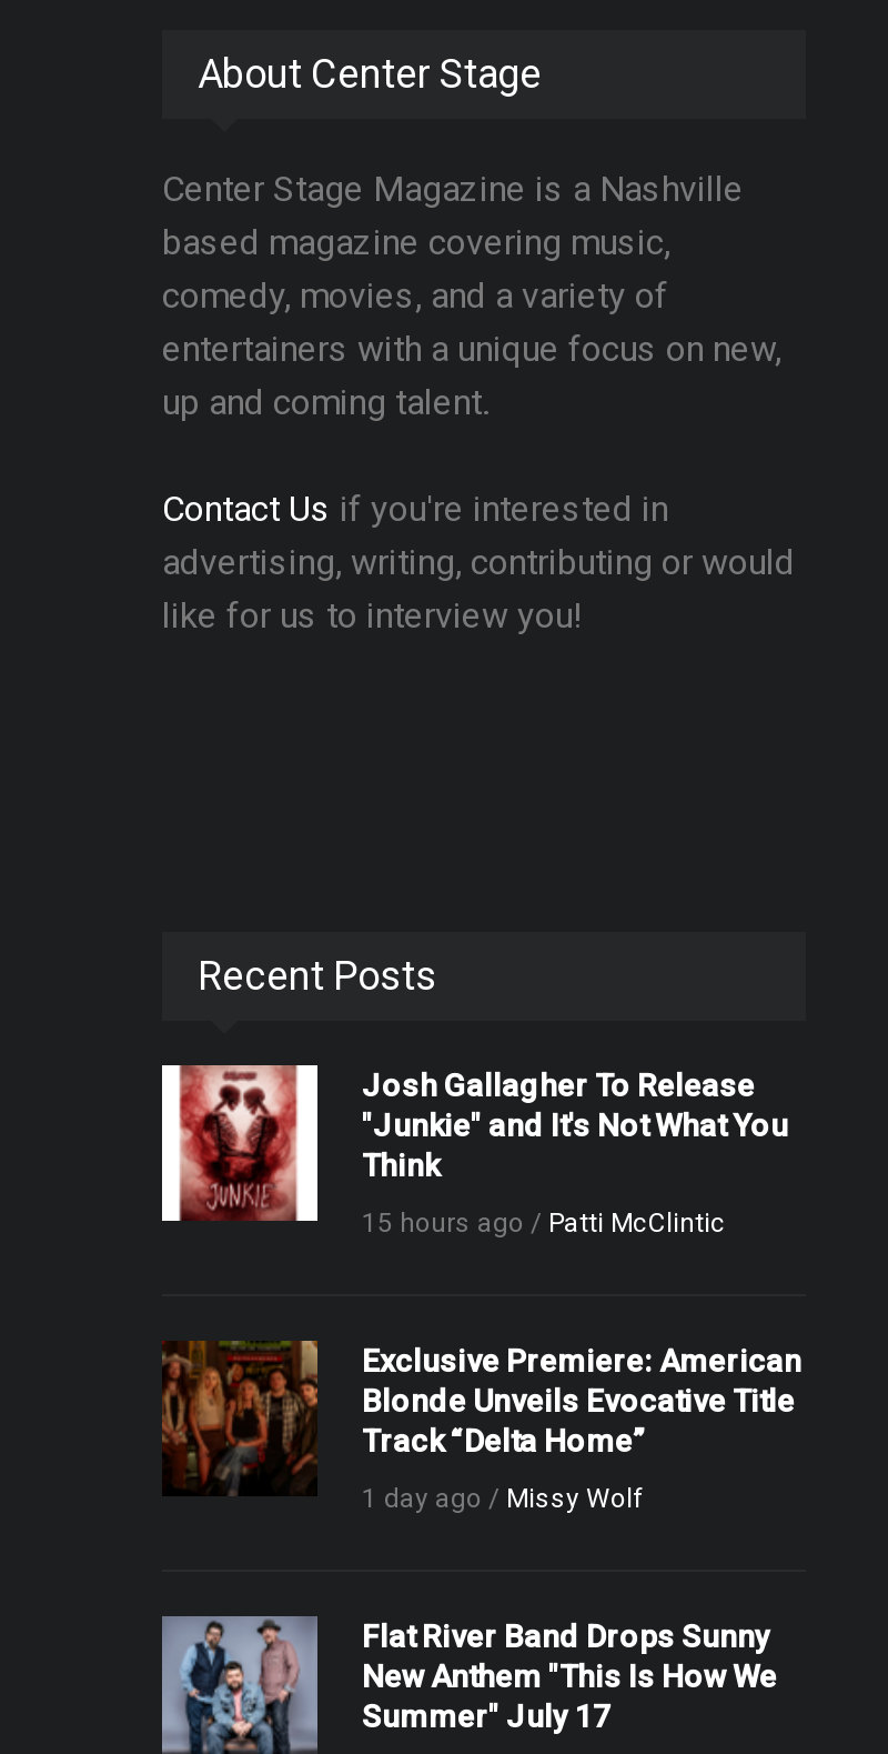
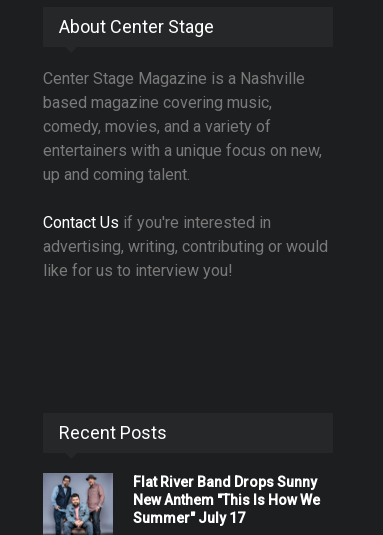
- [image]
- Josh Gallagher To Release
- "Junkie" and It's Not What You
- Think
- 15 hours ago / Patti McClintic

- [image]
- Exclusive Premiere: American
- Blonde Unveils Evocative Title
- Track “Delta Home”
- 1 day ago / Missy Wolf
